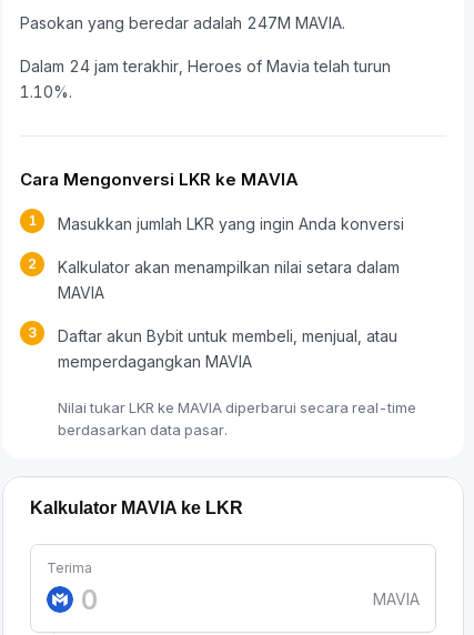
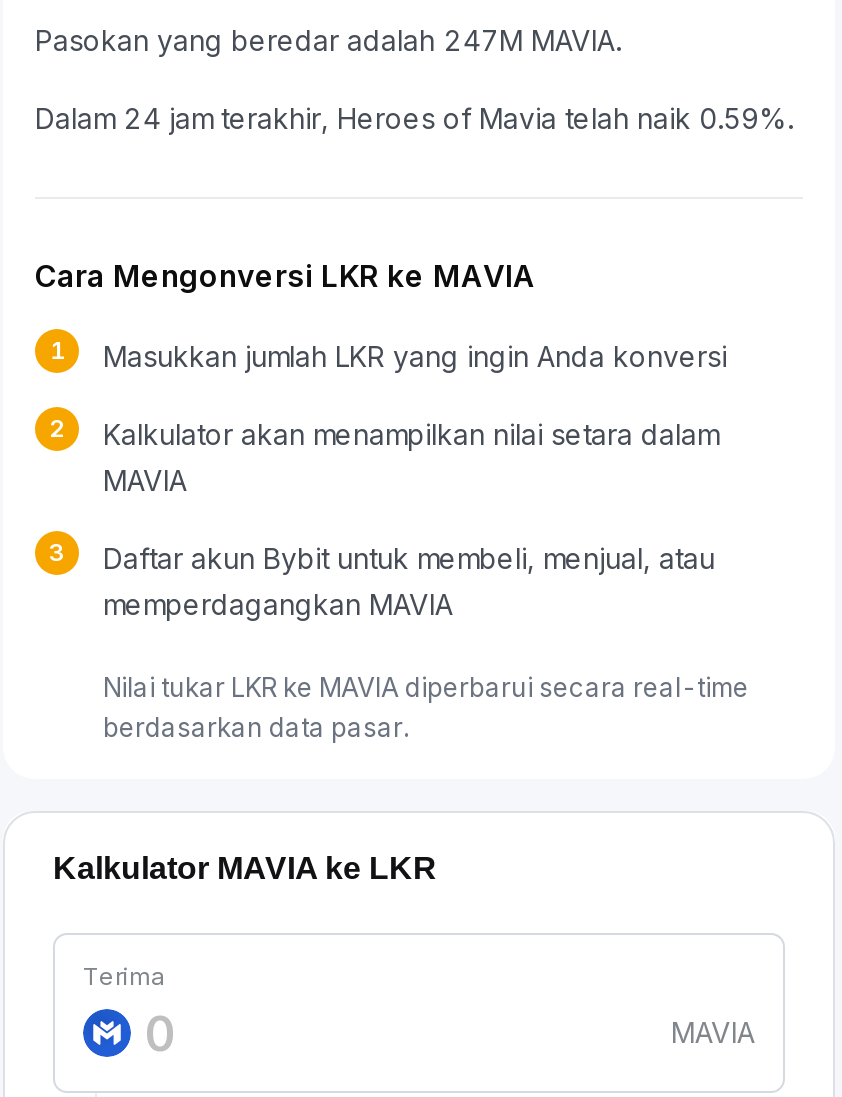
- Dalam 24 jam terakhir, Heroes of Mavia telah turun
- 1.10%.
+ Dalam 24 jam terakhir, Heroes of Mavia telah naik 0.59%.
